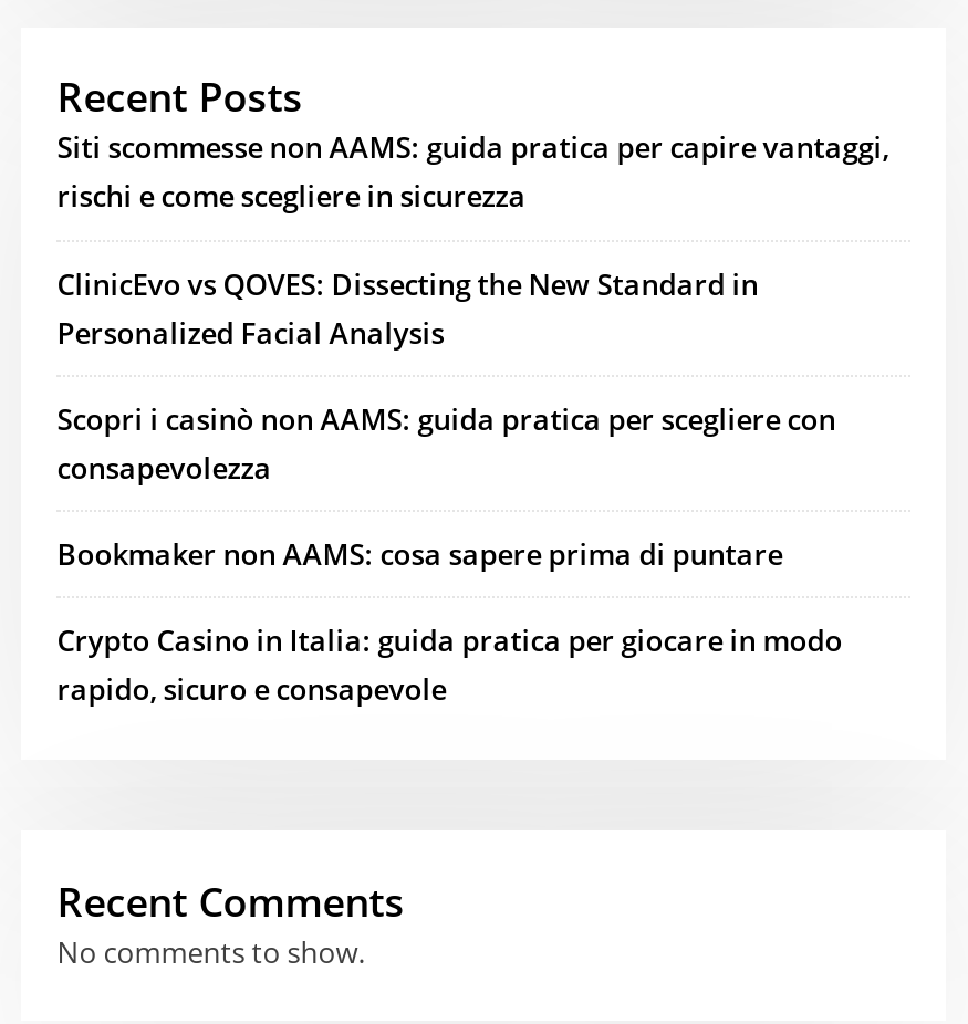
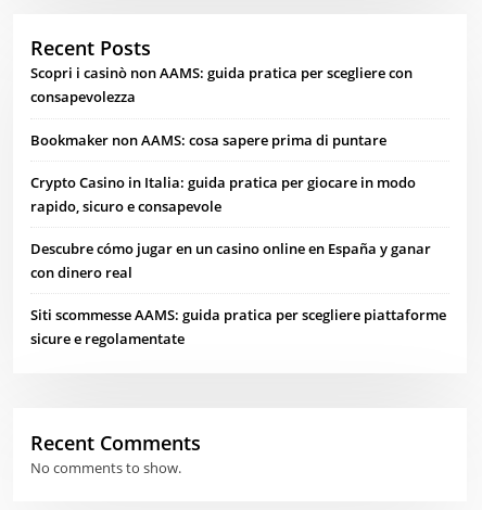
- Siti scommesse non AAMS: guida pratica per capire vantaggi,
- rischi e come scegliere in sicurezza
- ClinicEvo vs QOVES: Dissecting the New Standard in
- Personalized Facial Analysis

moved up: Scopri i casinò non AAMS: guida pratica per scegliere con | consapevolezza | Bookmaker non AAMS: cosa sapere prima di puntare | Crypto Casino in Italia: guida pratica per giocare in modo | rapido, sicuro e consapevole

+ Descubre cómo jugar en un casino online en España y ganar
+ con dinero real
+ Siti scommesse AAMS: guida pratica per scegliere piattaforme
+ sicure e regolamentate
